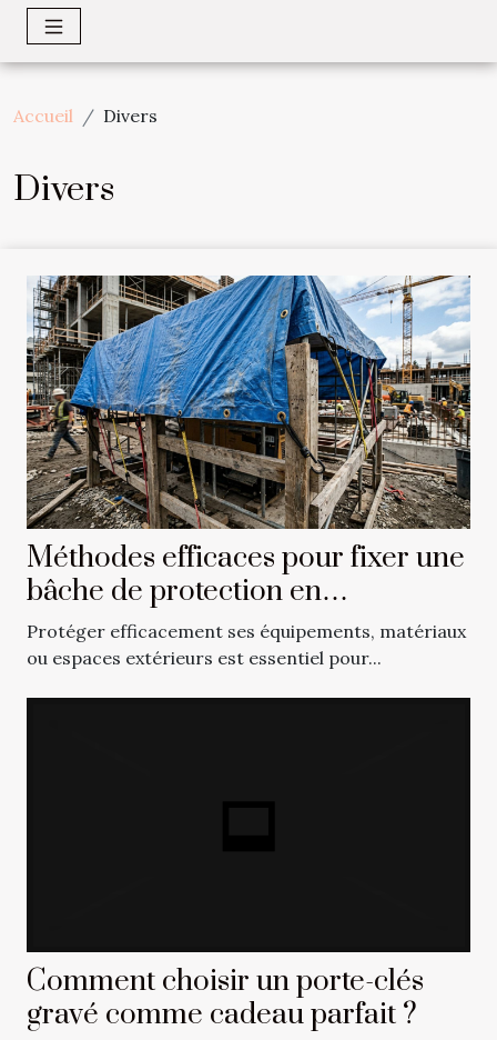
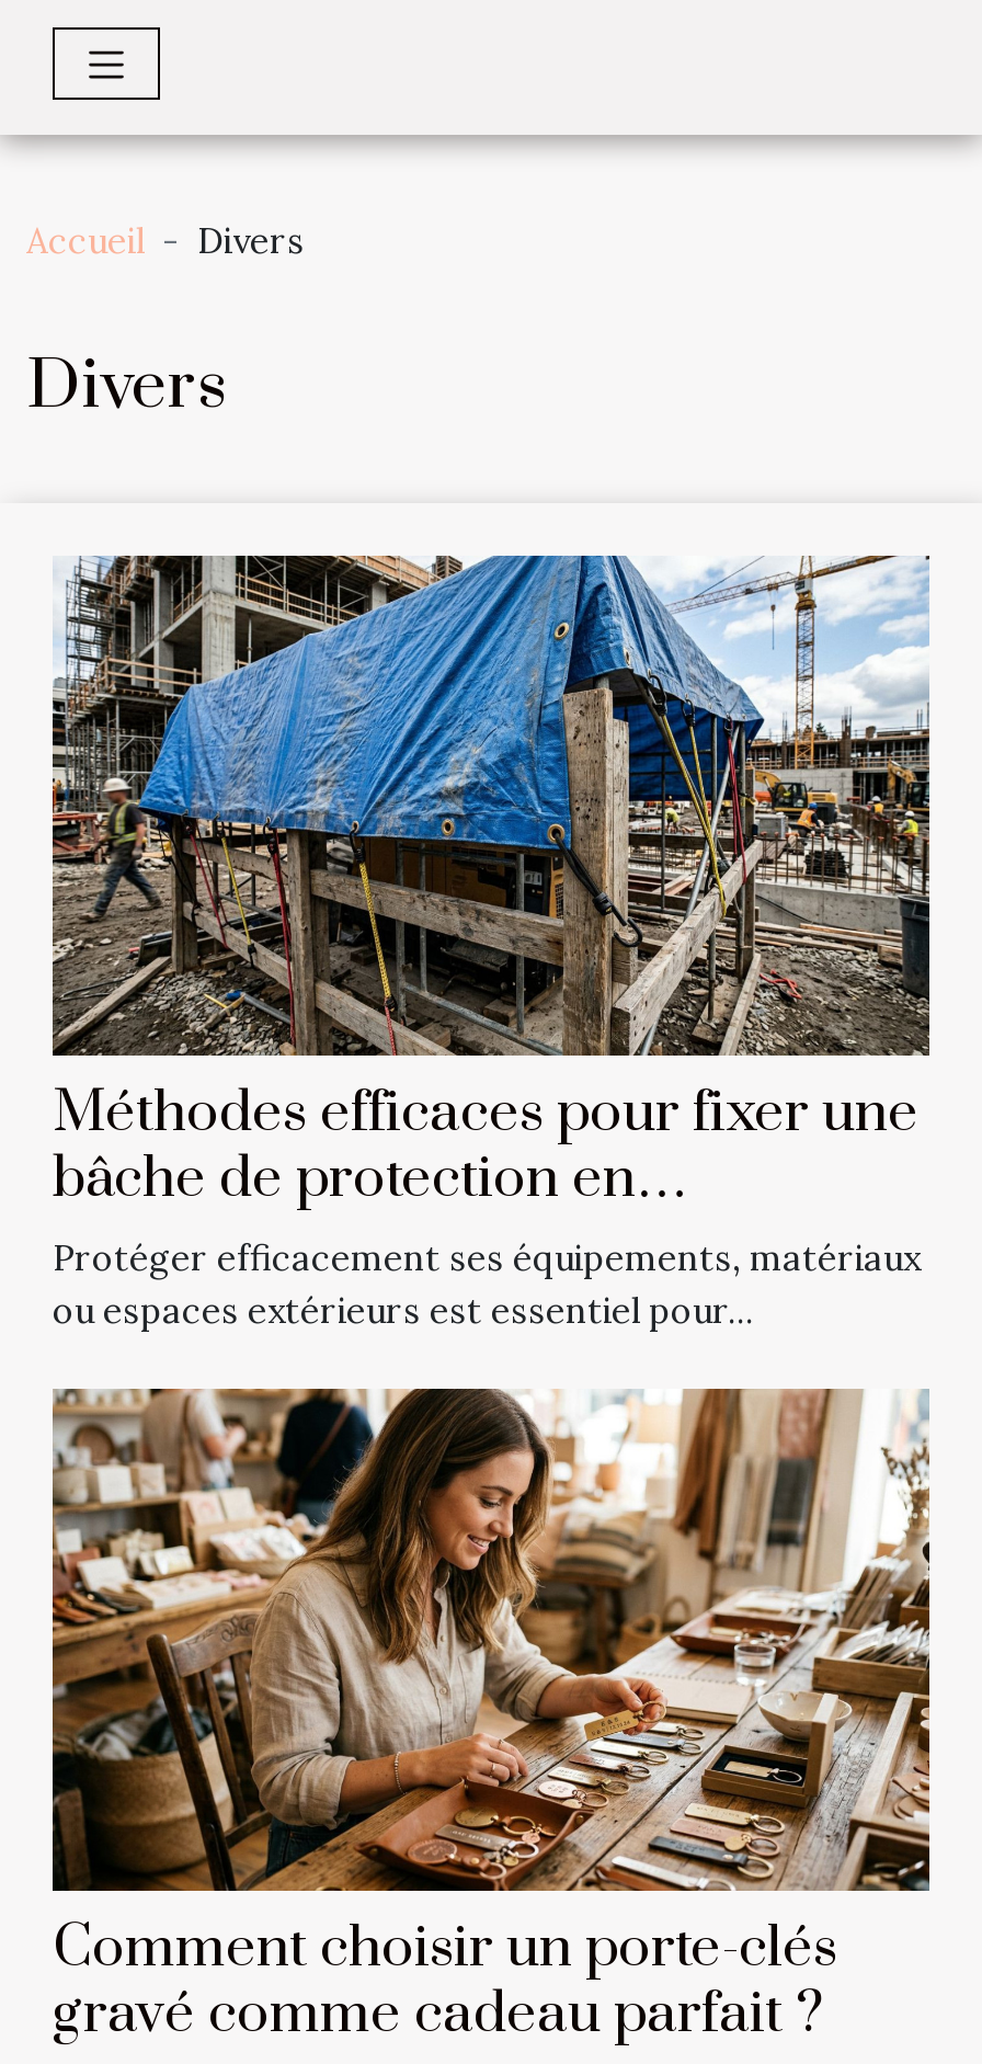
+ [image]
